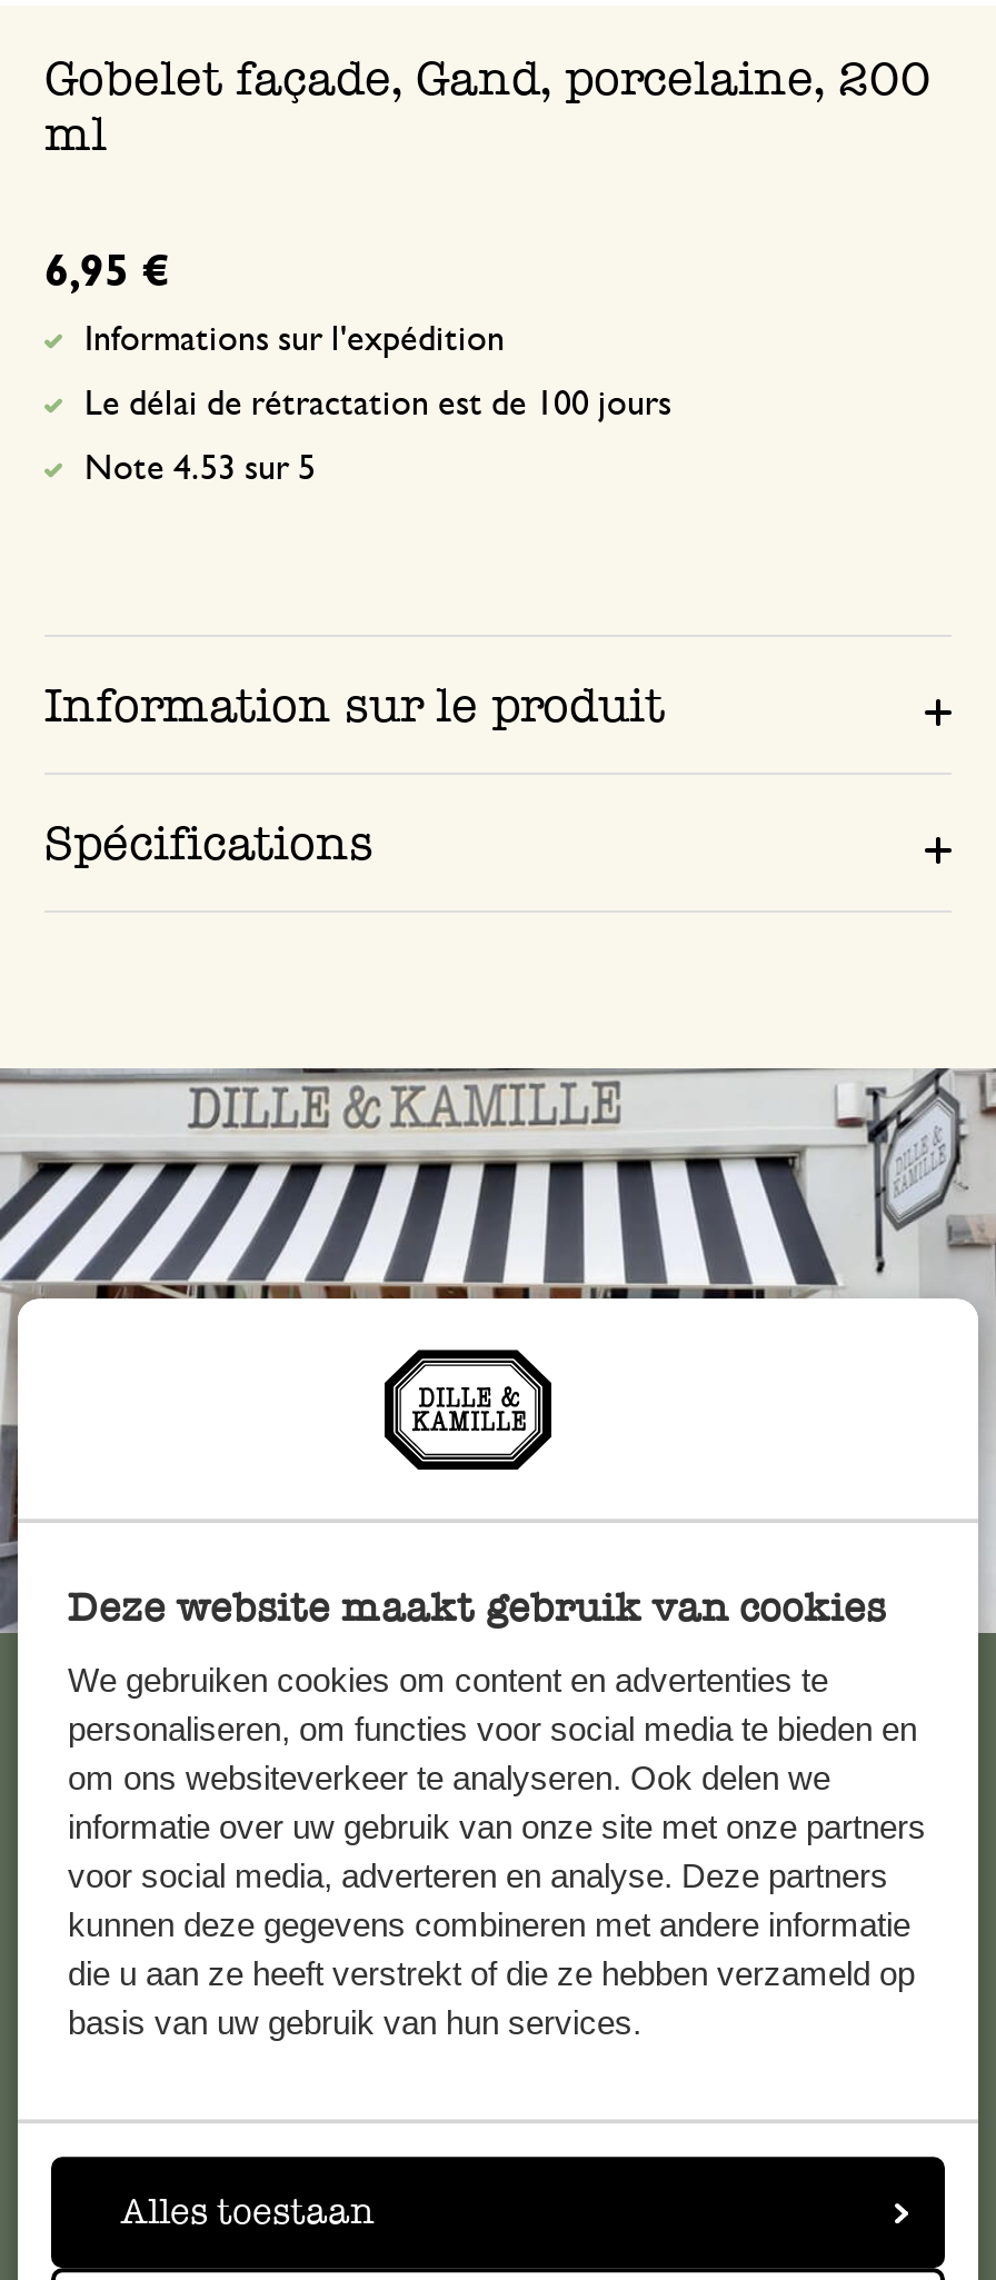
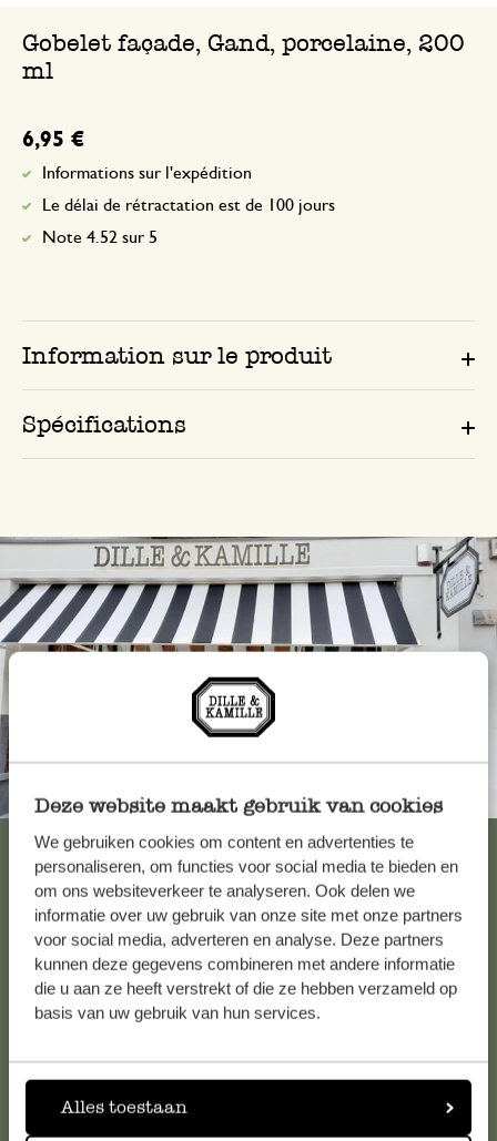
- Note 4.53 sur 5
+ Note 4.52 sur 5
